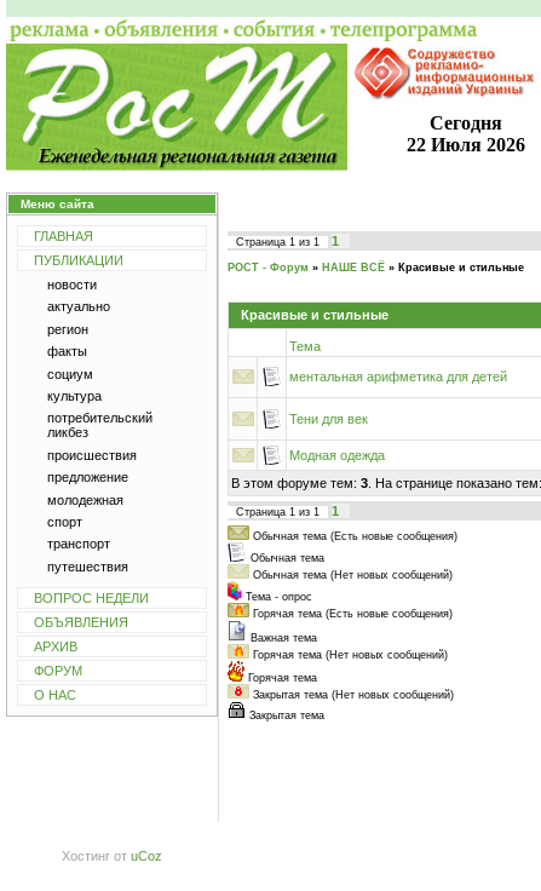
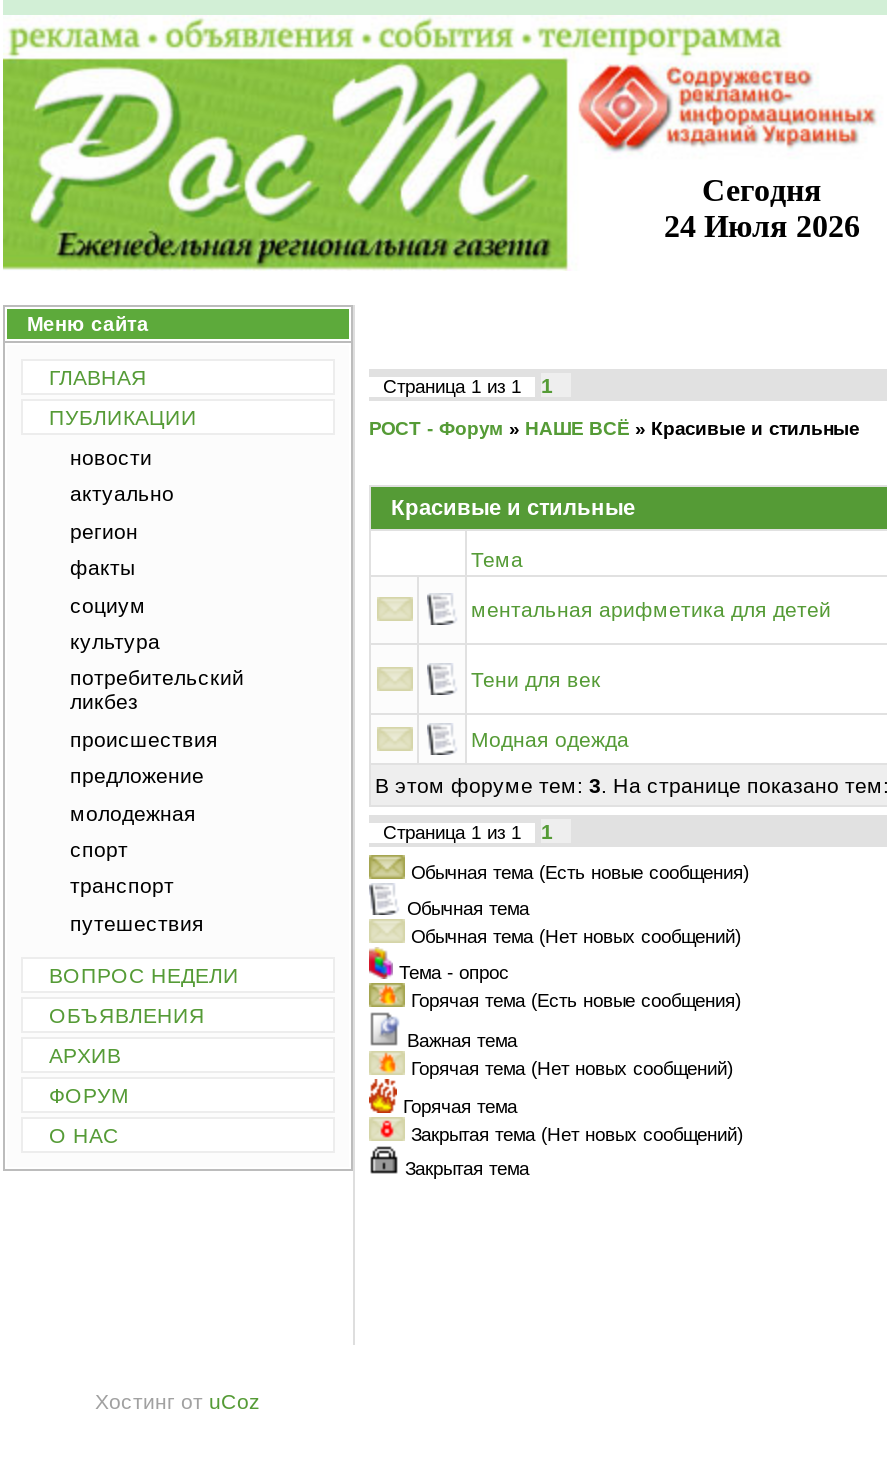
- 22 Июля 2026
+ 24 Июля 2026
